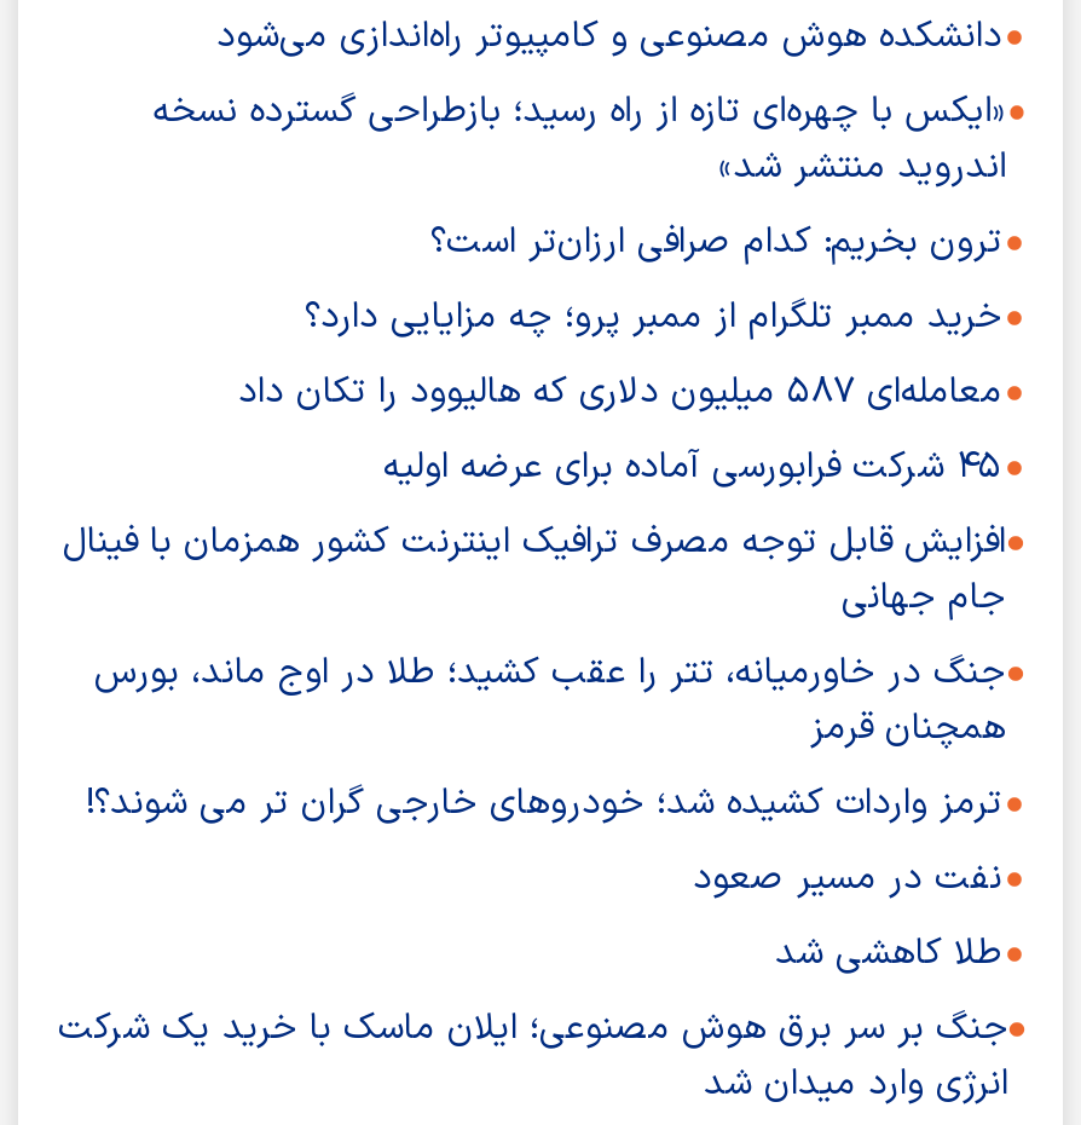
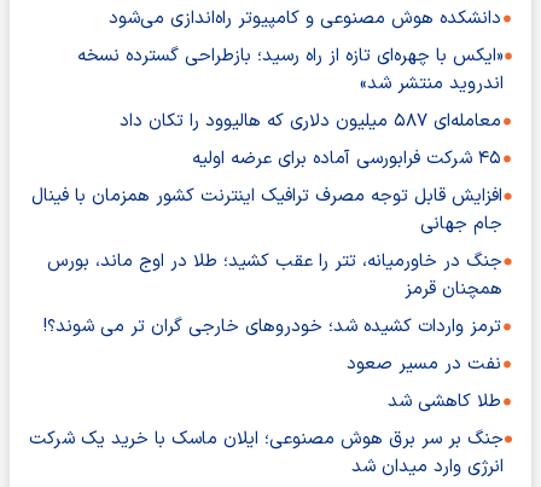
- ترون بخریم: کدام صرافی ارزان‌تر است؟
- خرید ممبر تلگرام از ممبر پرو؛ چه مزایایی دارد؟
